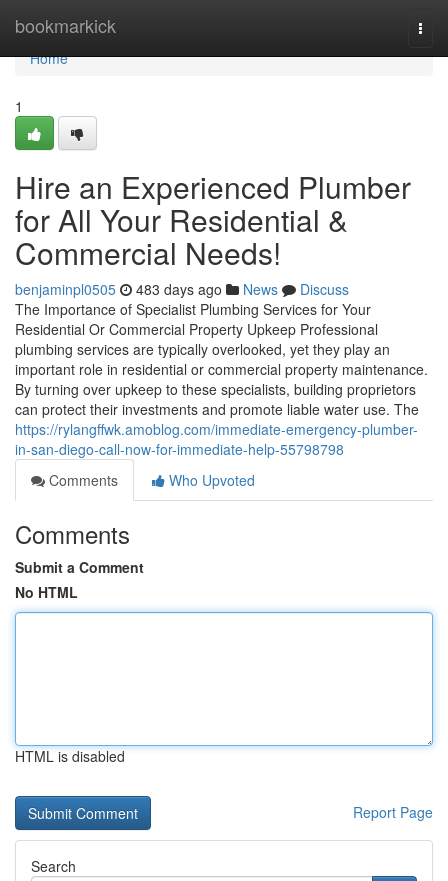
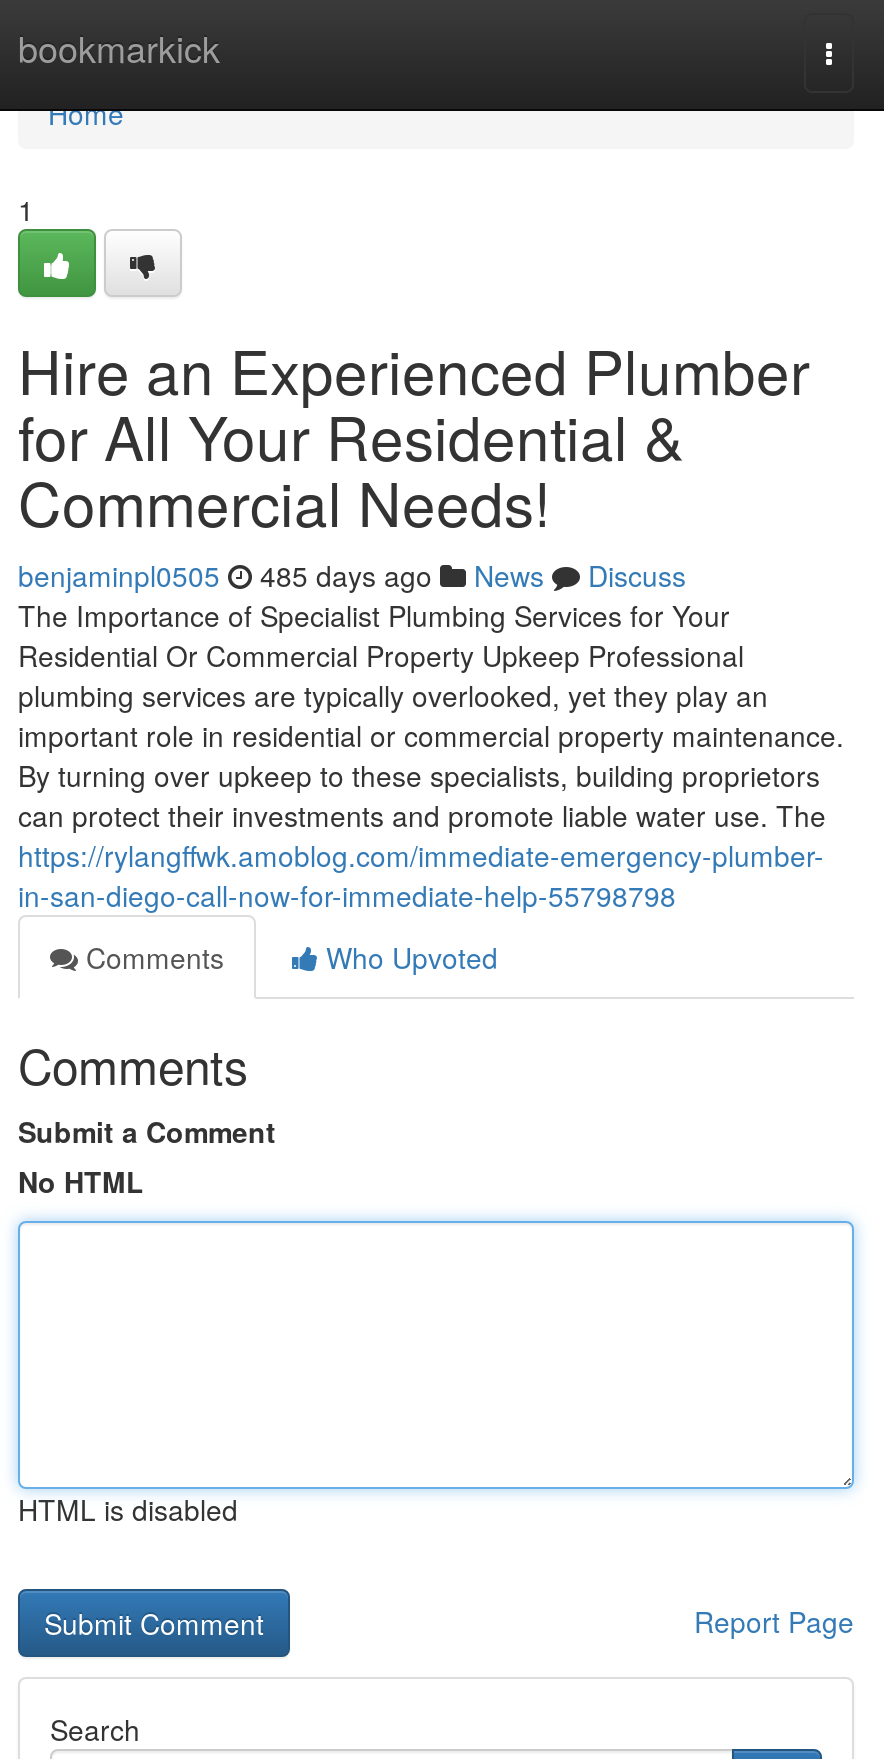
- benjaminpl0505 483 days ago News Discuss
+ benjaminpl0505 485 days ago News Discuss
